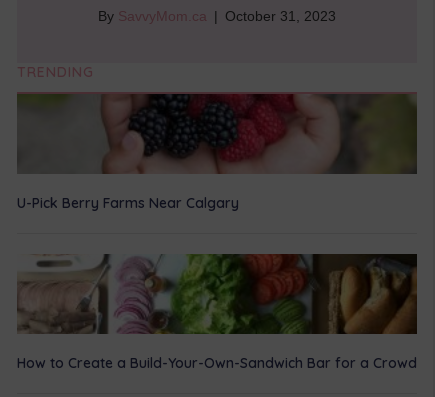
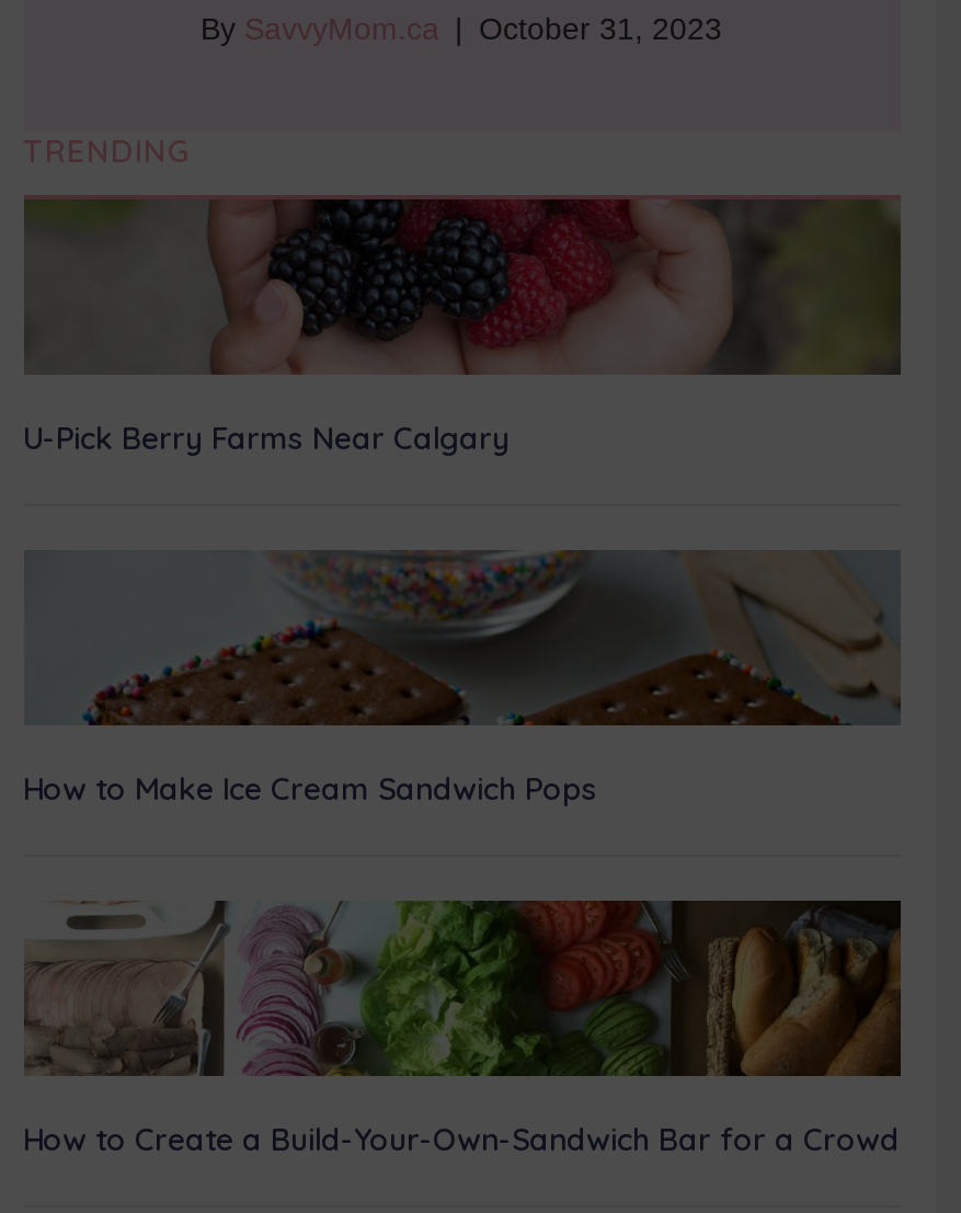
+ [image]
+ How to Make Ice Cream Sandwich Pops
